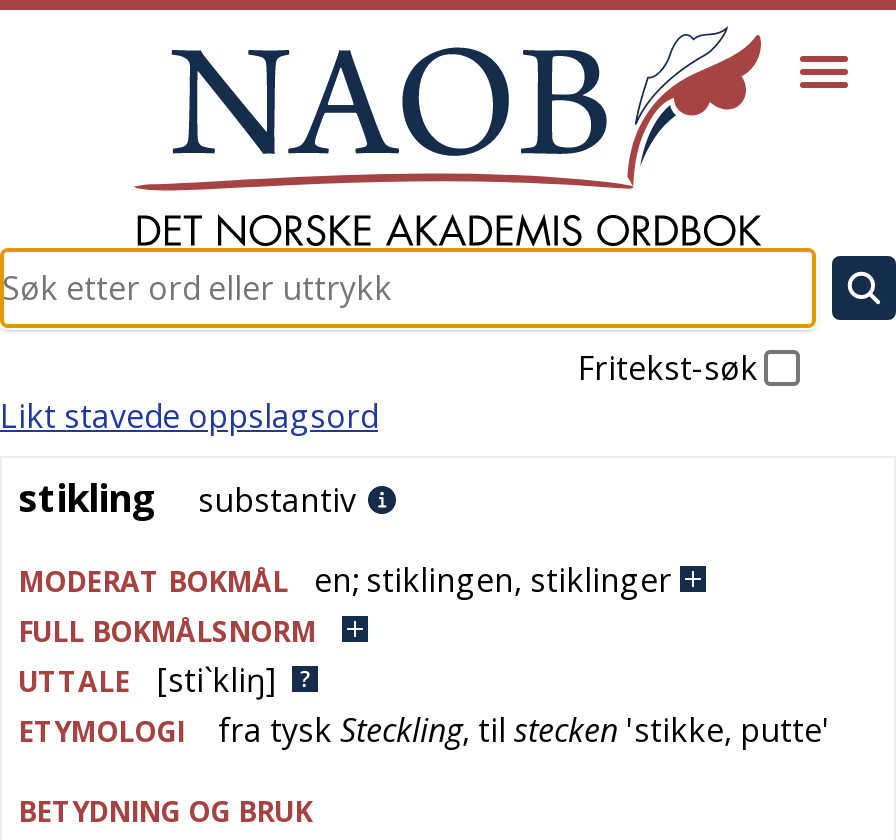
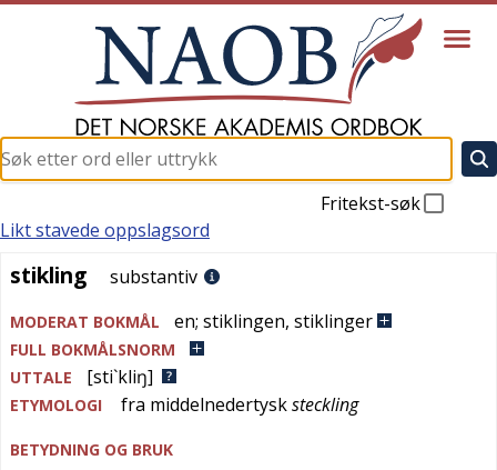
- fra tysk Steckling, til stecken ' stikke, putte'
+ fra middelnedertysk steckling
